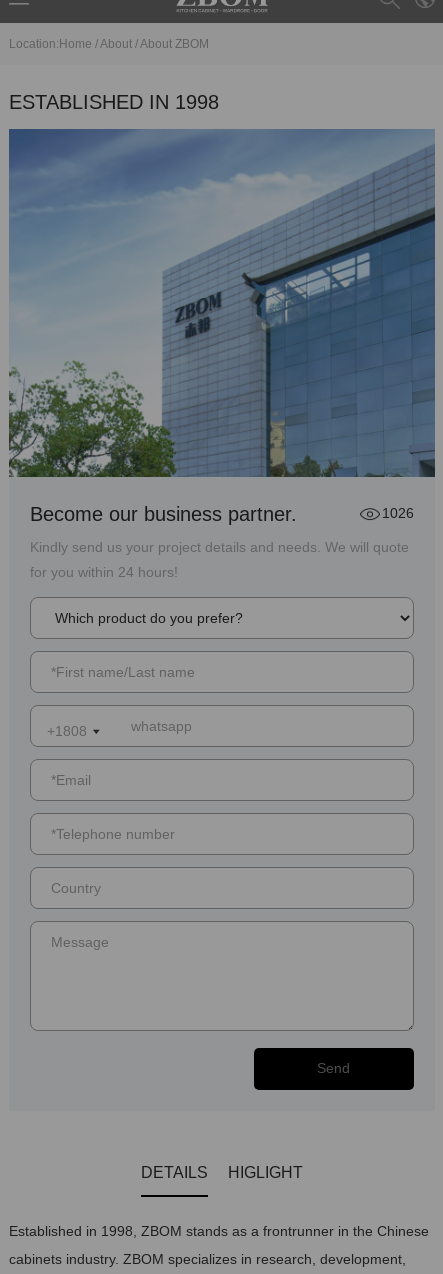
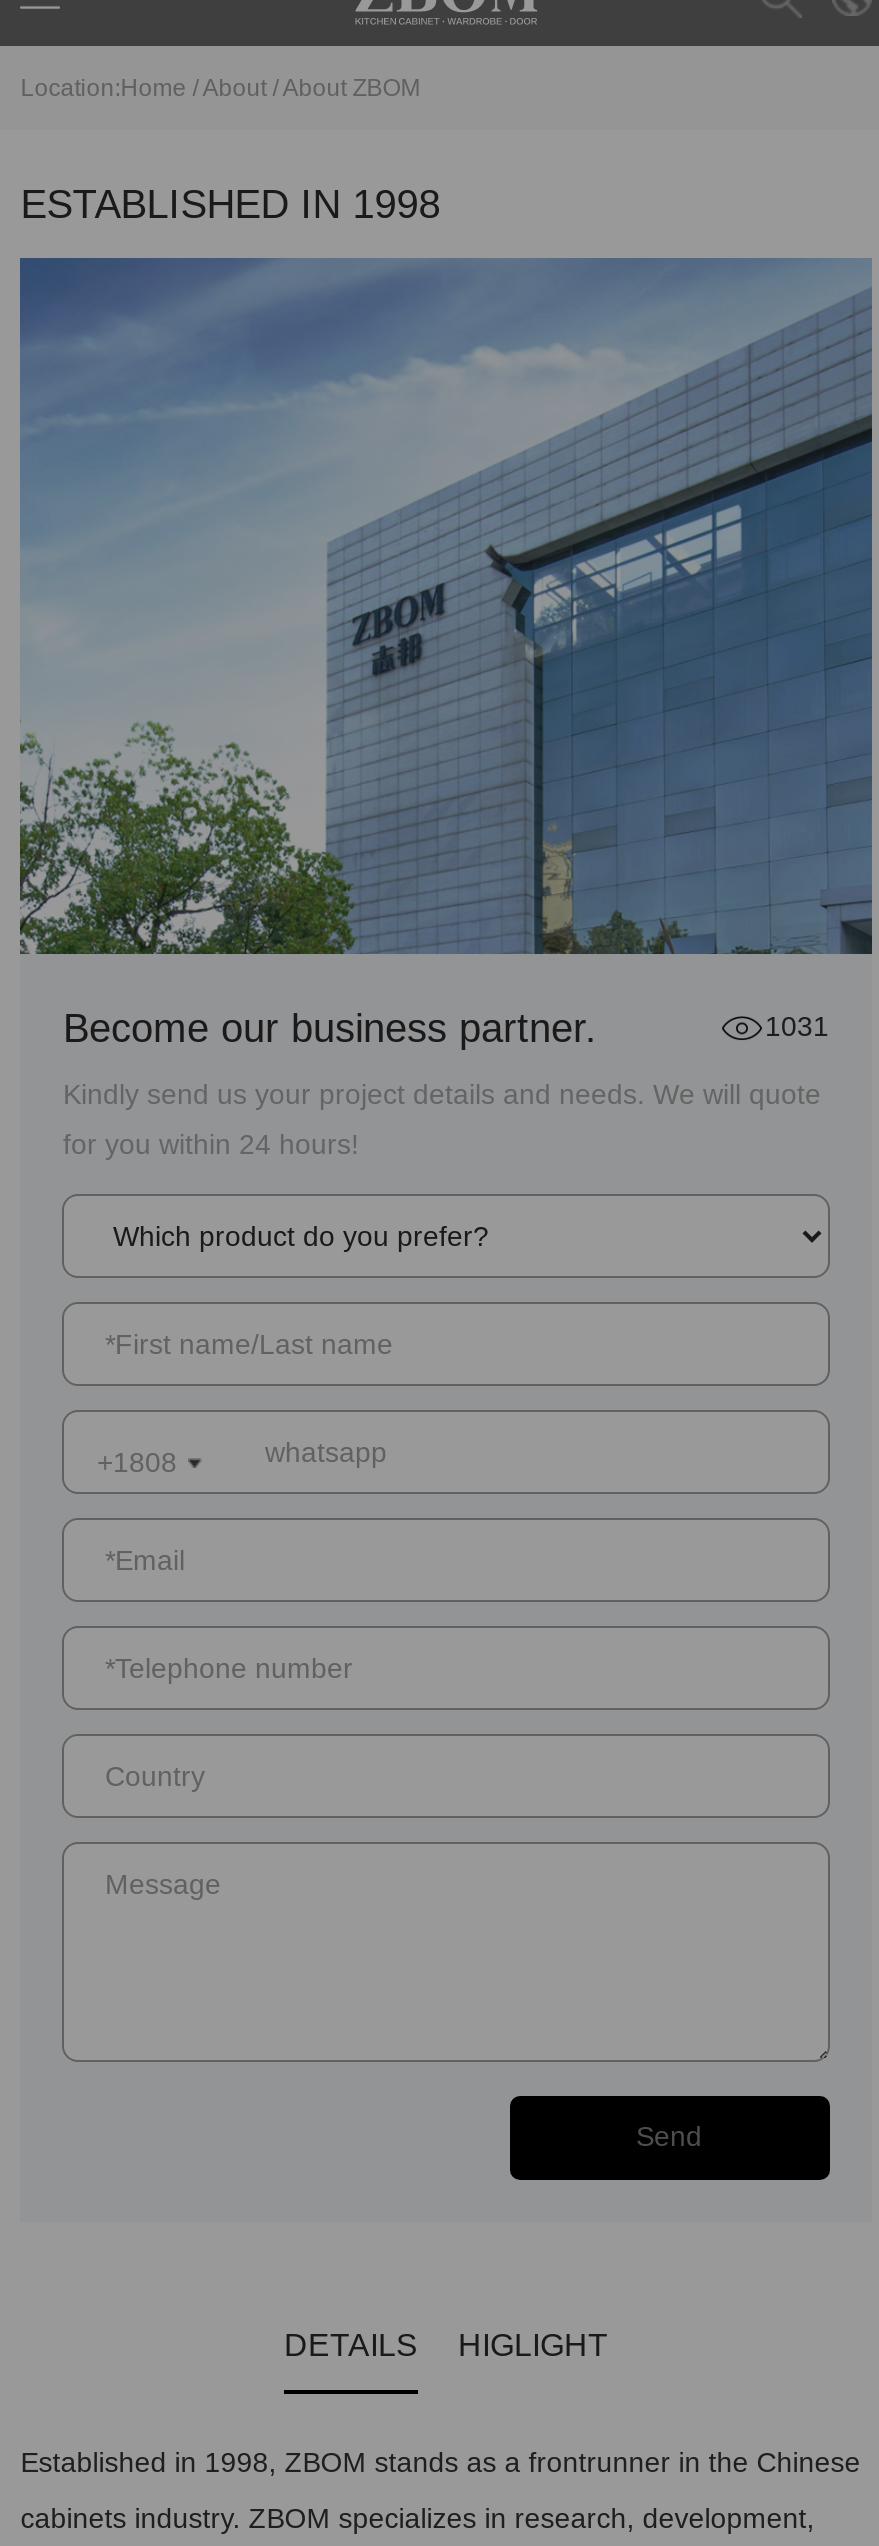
- 1026
+ 1031
